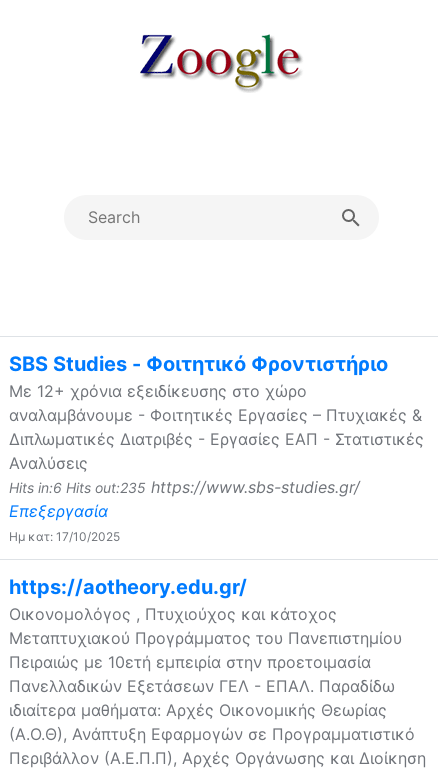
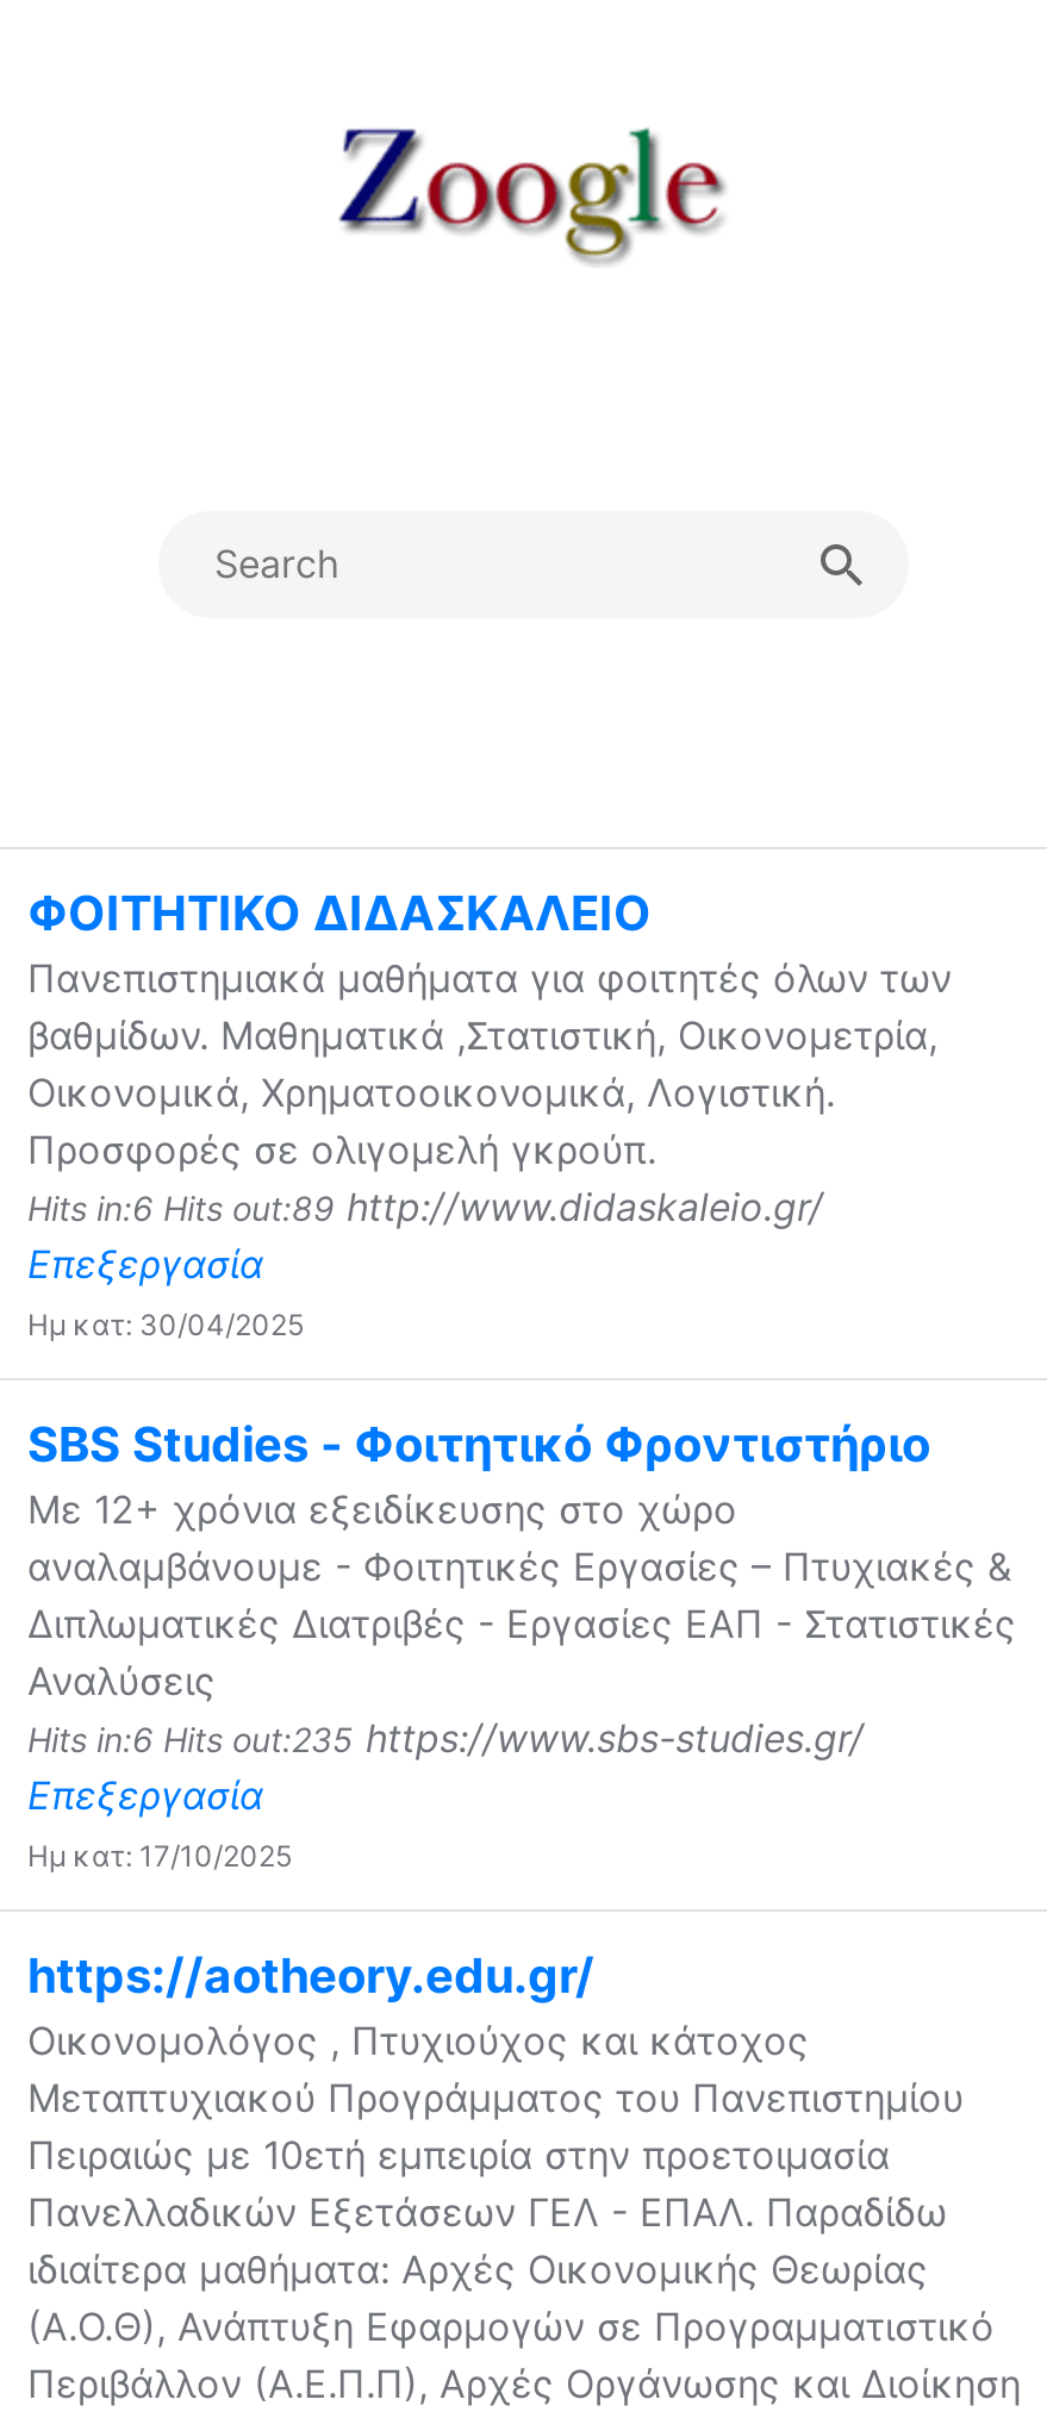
+ ΦΟΙΤΗΤΙΚΟ ΔΙΔΑΣΚΑΛΕΙΟ
+ Πανεπιστημιακά μαθήματα για φοιτητές όλων των
+ βαθμίδων. Μαθηματικά ,Στατιστική, Οικονομετρία,
+ Οικονομικά, Χρηματοοικονομικά, Λογιστική.
+ Προσφορές σε ολιγομελή γκρούπ.
+ Hits in:6 Hits out:89 http://www.didaskaleio.gr/
+ Επεξεργασία
+ Ημ κατ: 30/04/2025
